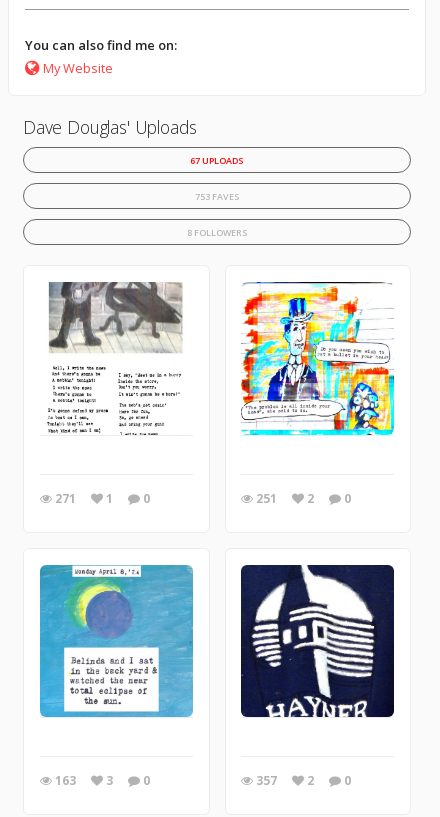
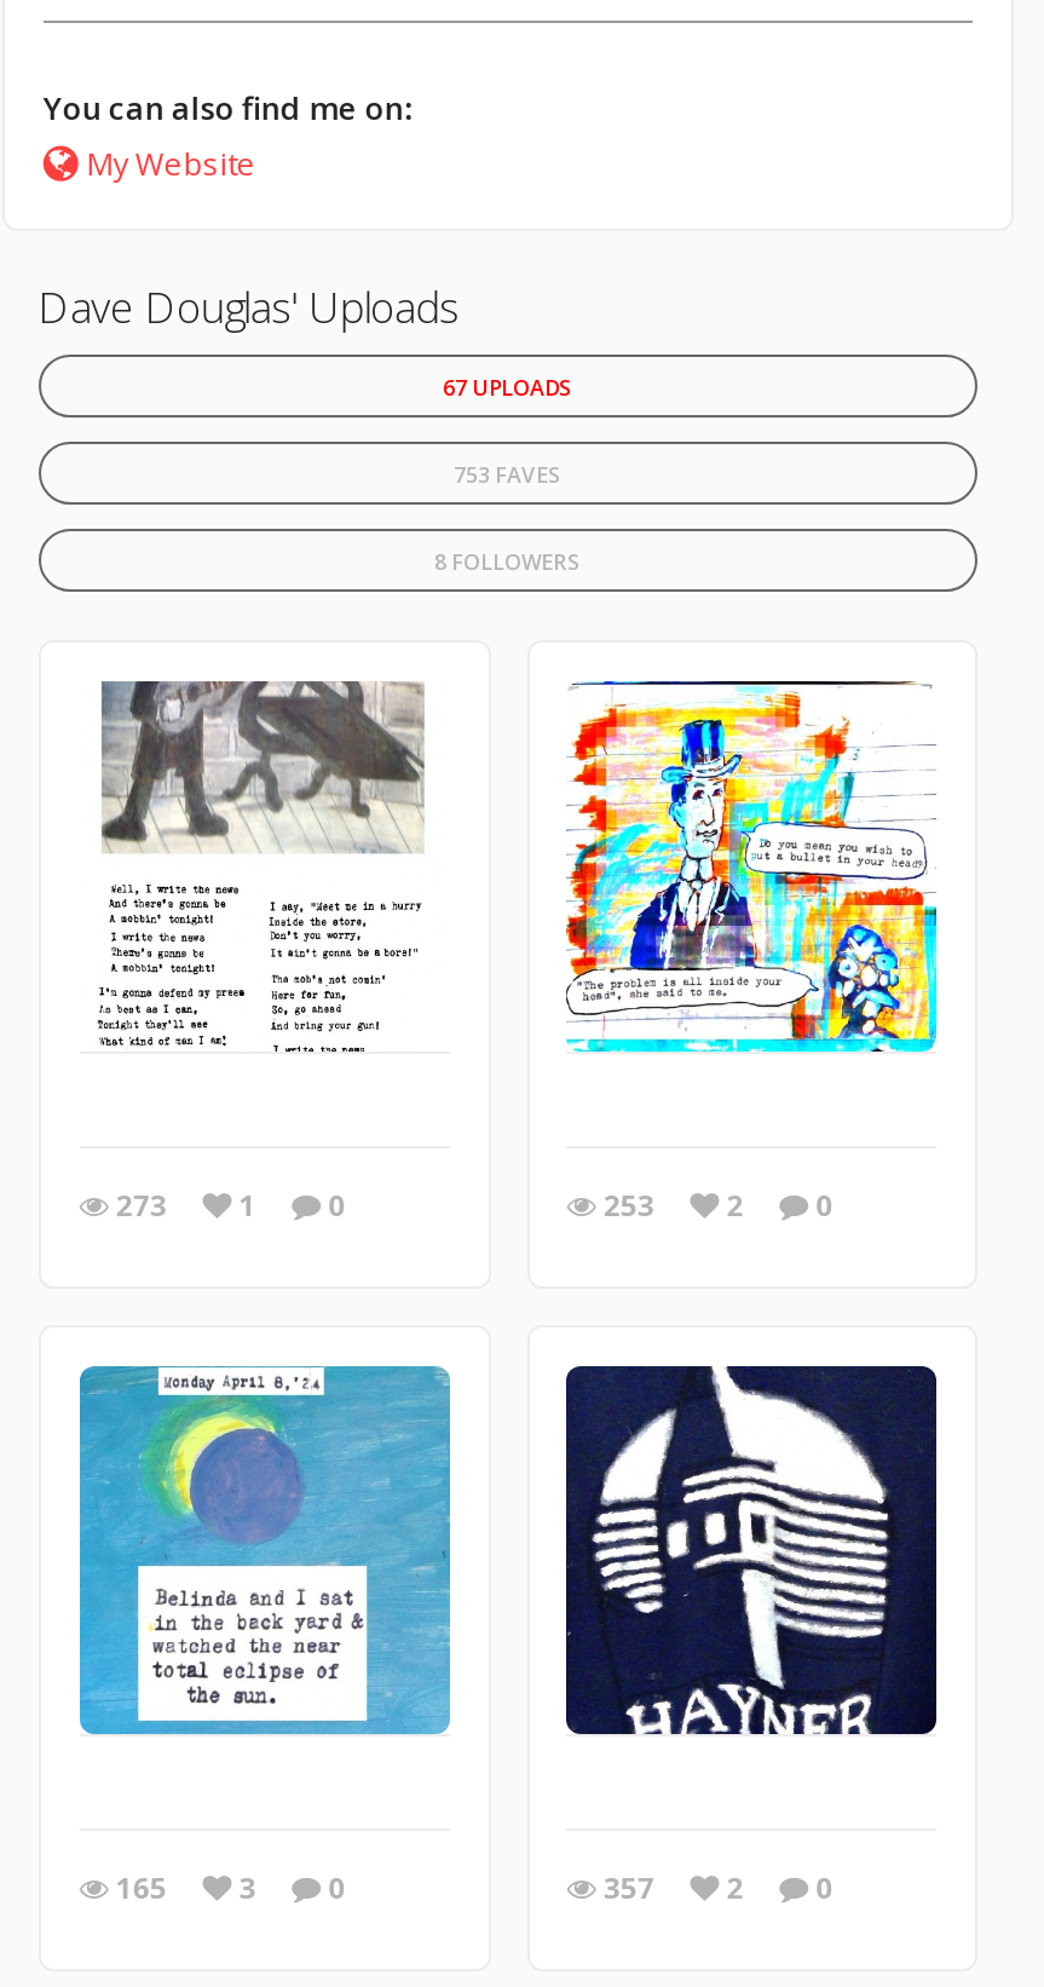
- 271 1 0
+ 273 1 0

- 251 2 0
+ 253 2 0

- 163 3 0
+ 165 3 0
